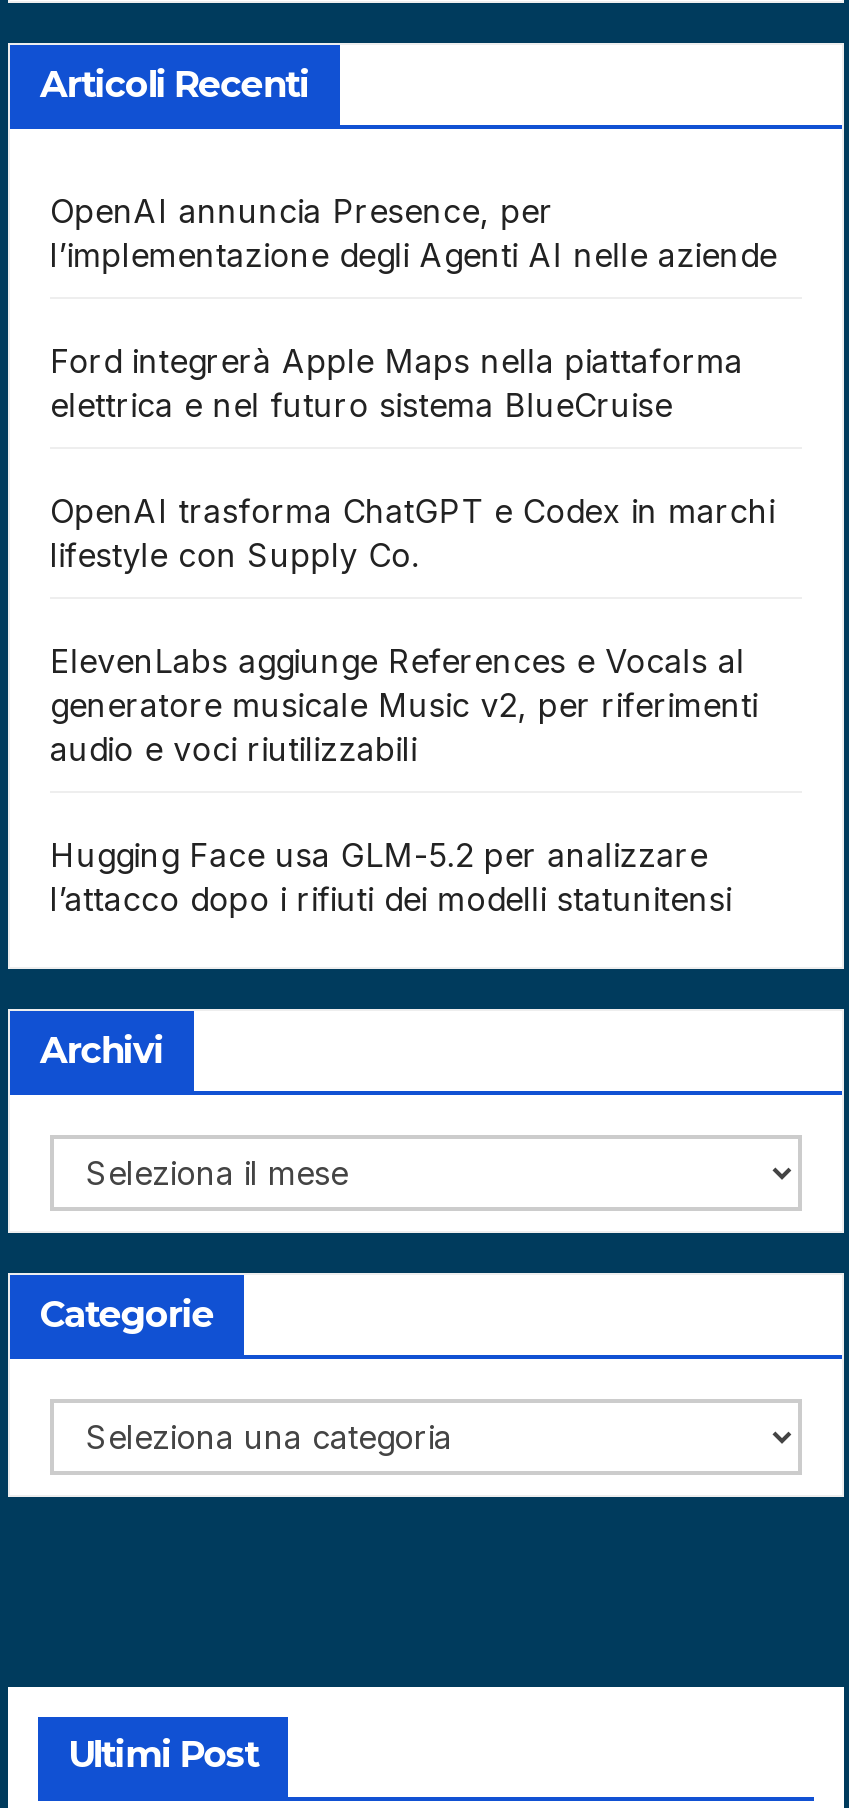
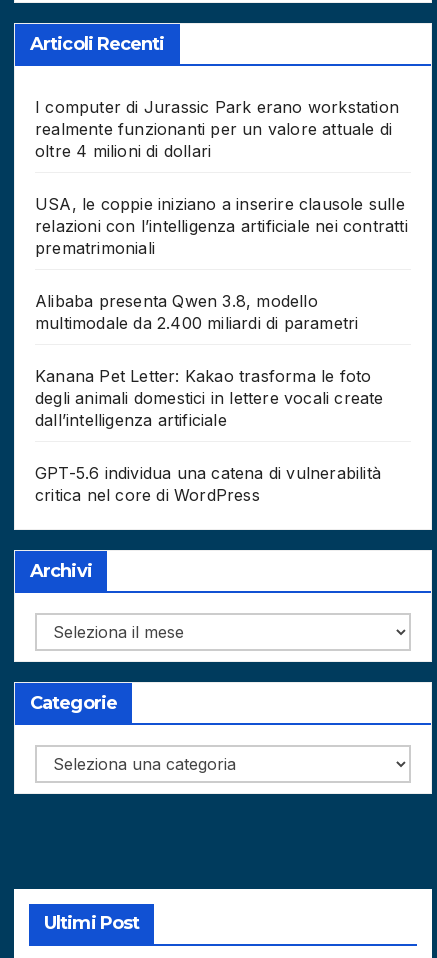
- OpenAI annuncia Presence, per
- l’implementazione degli Agenti AI nelle aziende
+ I computer di Jurassic Park erano workstation
+ realmente funzionanti per un valore attuale di
+ oltre 4 milioni di dollari

- Ford integrerà Apple Maps nella piattaforma
- elettrica e nel futuro sistema BlueCruise
+ USA, le coppie iniziano a inserire clausole sulle
+ relazioni con l’intelligenza artificiale nei contratti
+ prematrimoniali

- OpenAI trasforma ChatGPT e Codex in marchi
- lifestyle con Supply Co.
+ Alibaba presenta Qwen 3.8, modello
+ multimodale da 2.400 miliardi di parametri

- ElevenLabs aggiunge References e Vocals al
- generatore musicale Music v2, per riferimenti
- audio e voci riutilizzabili
+ Kanana Pet Letter: Kakao trasforma le foto
+ degli animali domestici in lettere vocali create
+ dall’intelligenza artificiale

- Hugging Face usa GLM-5.2 per analizzare
- l’attacco dopo i rifiuti dei modelli statunitensi
+ GPT-5.6 individua una catena di vulnerabilità
+ critica nel core di WordPress
